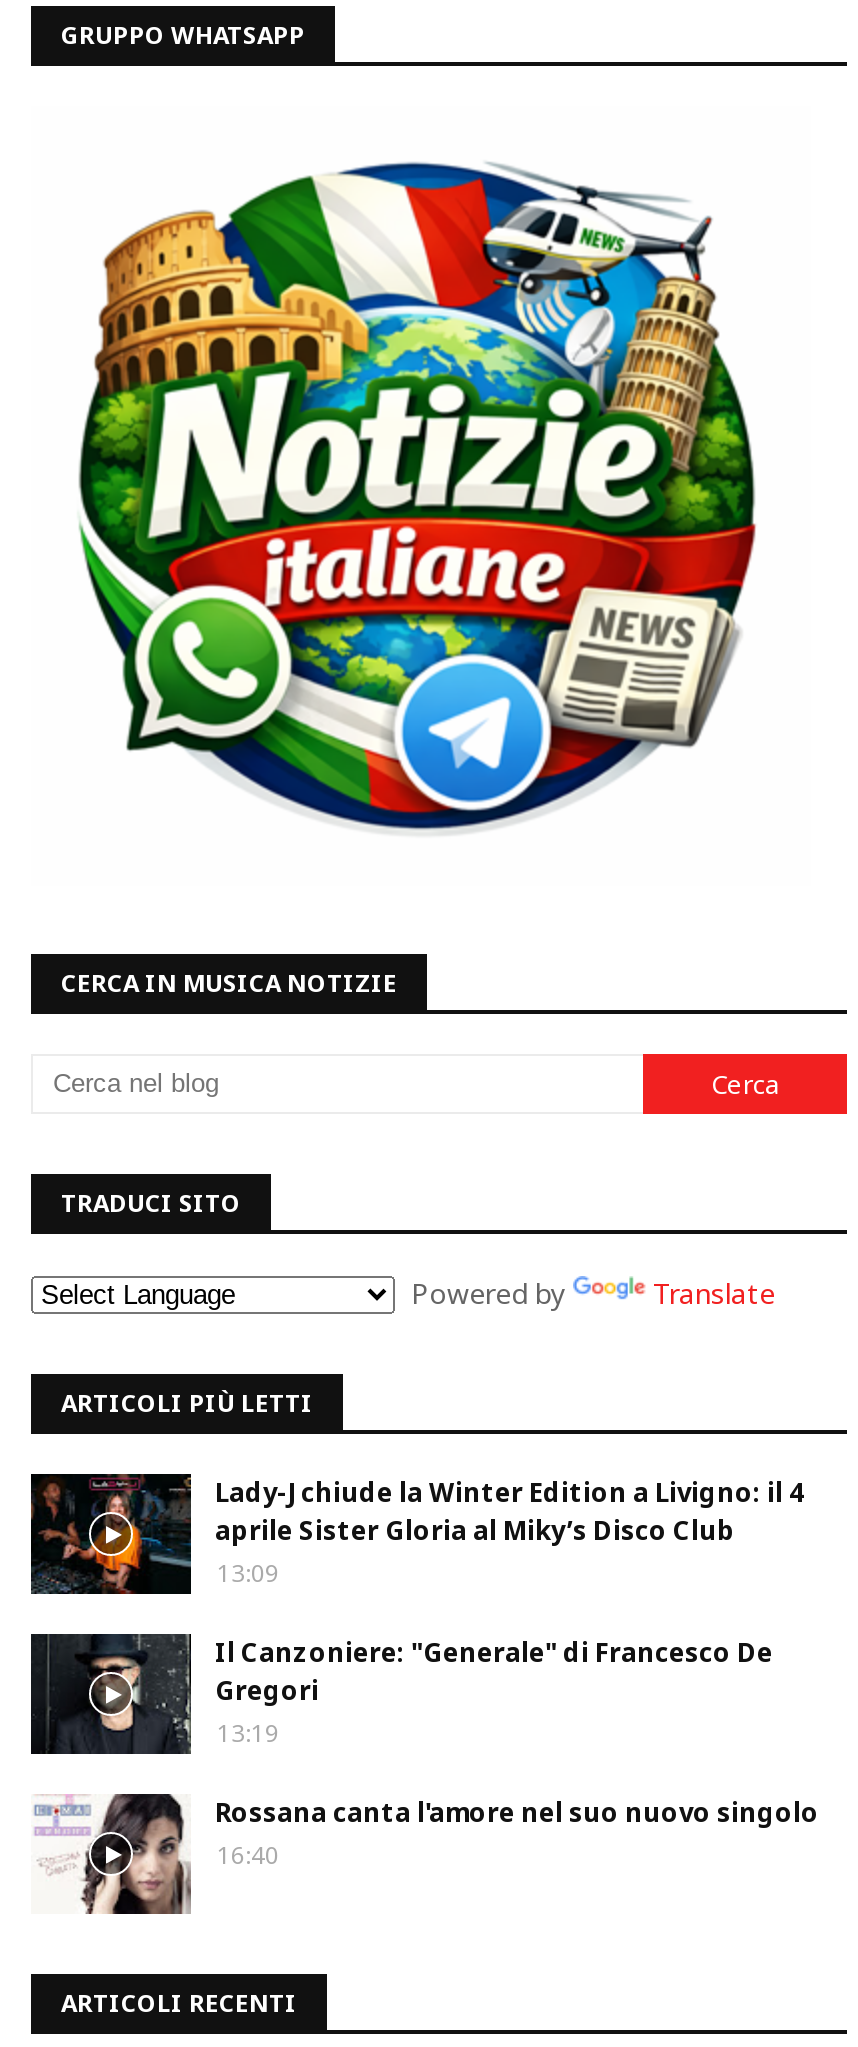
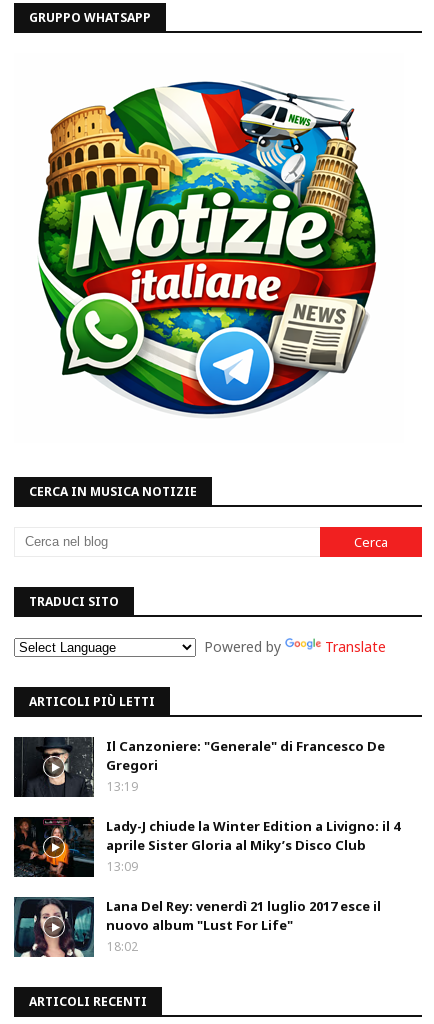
moved down: [image] | Lady-J chiude la Winter Edition a Livigno: il 4 | aprile Sister Gloria al Miky’s Disco Club | 13:09

moved up: [image] | Il Canzoniere: "Generale" di Francesco De | Gregori | 13:19

- [image]
- Rossana canta l'amore nel suo nuovo singolo
- 16:40
+ [image]
+ Lana Del Rey: venerdì 21 luglio 2017 esce il
+ nuovo album "Lust For Life"
+ 18:02
